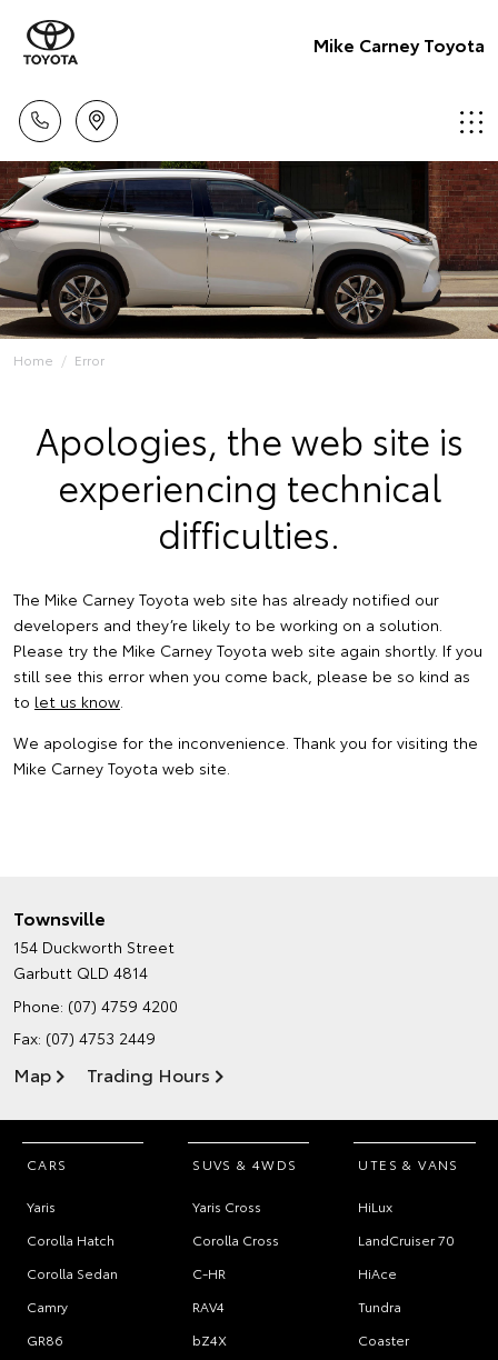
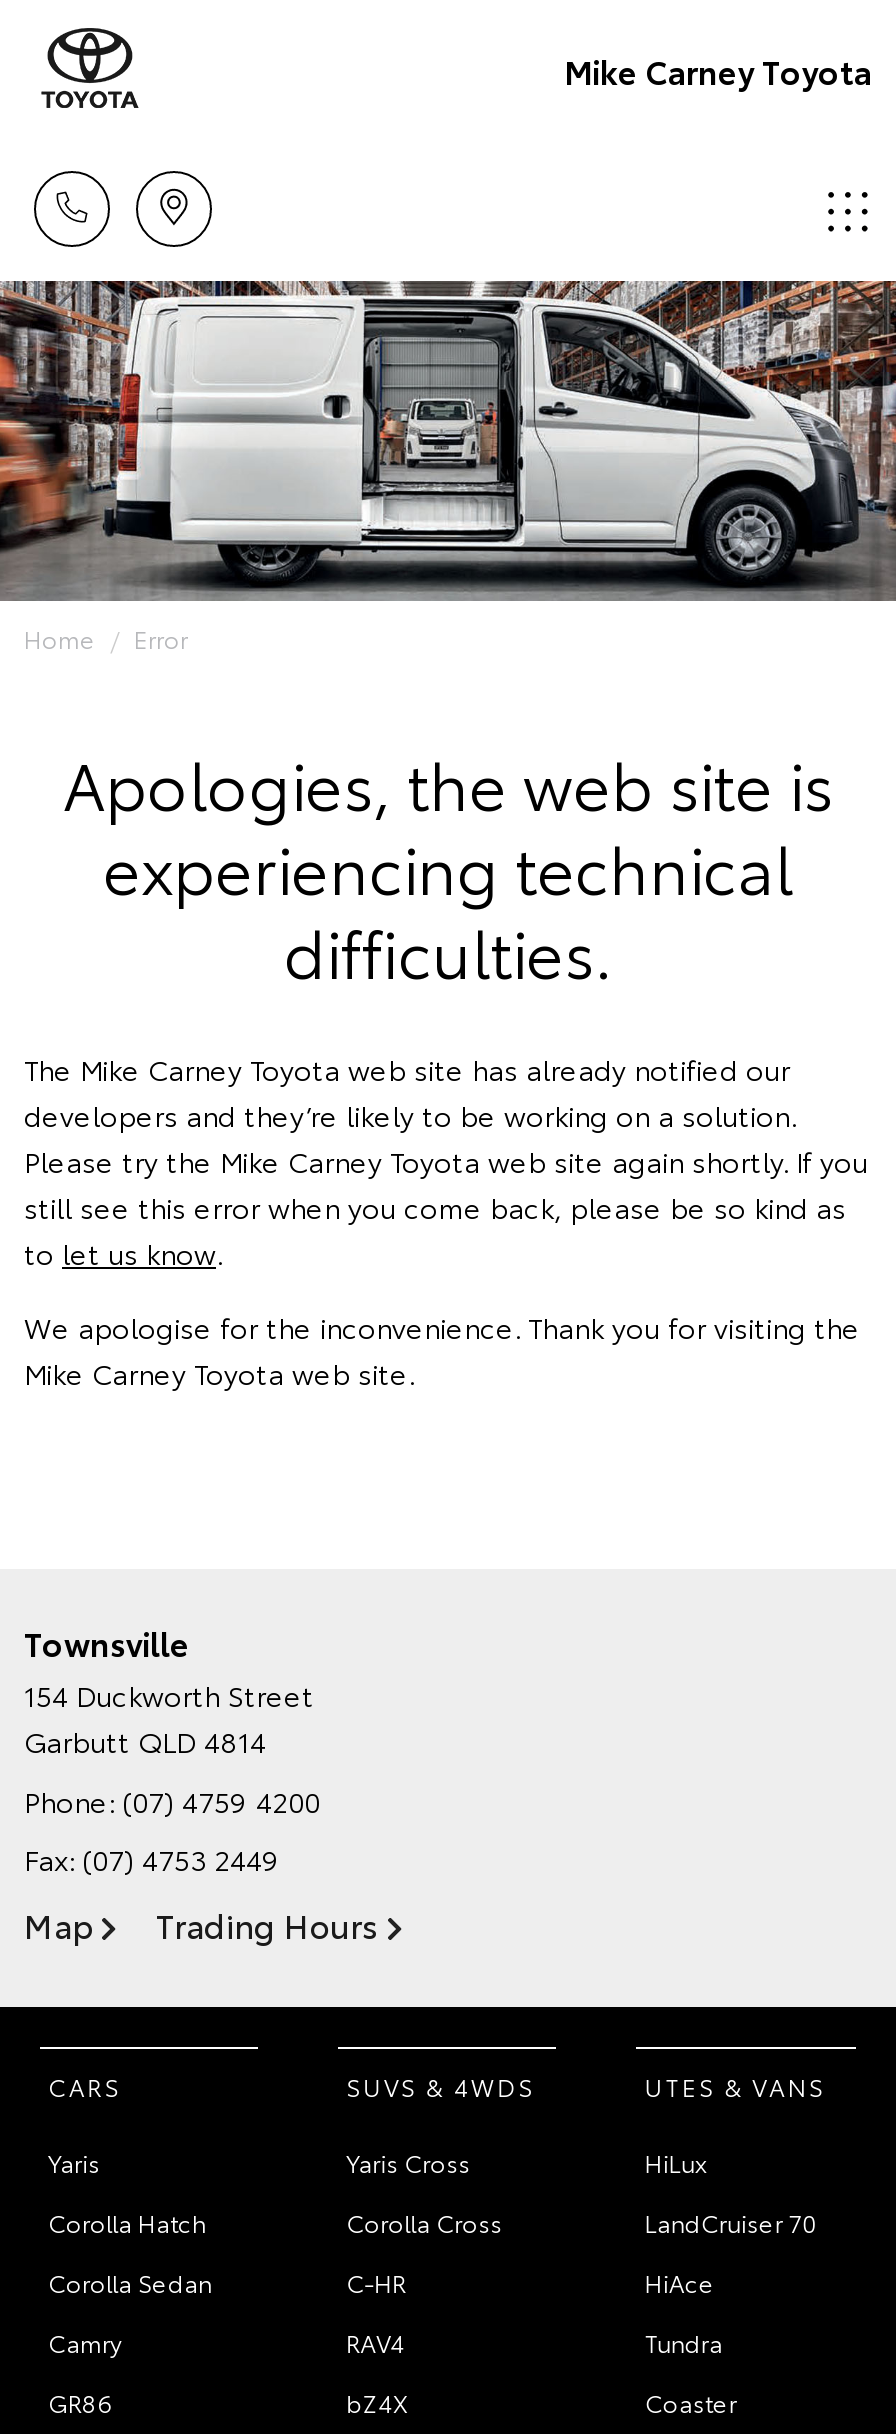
- [image]
+ [image]
